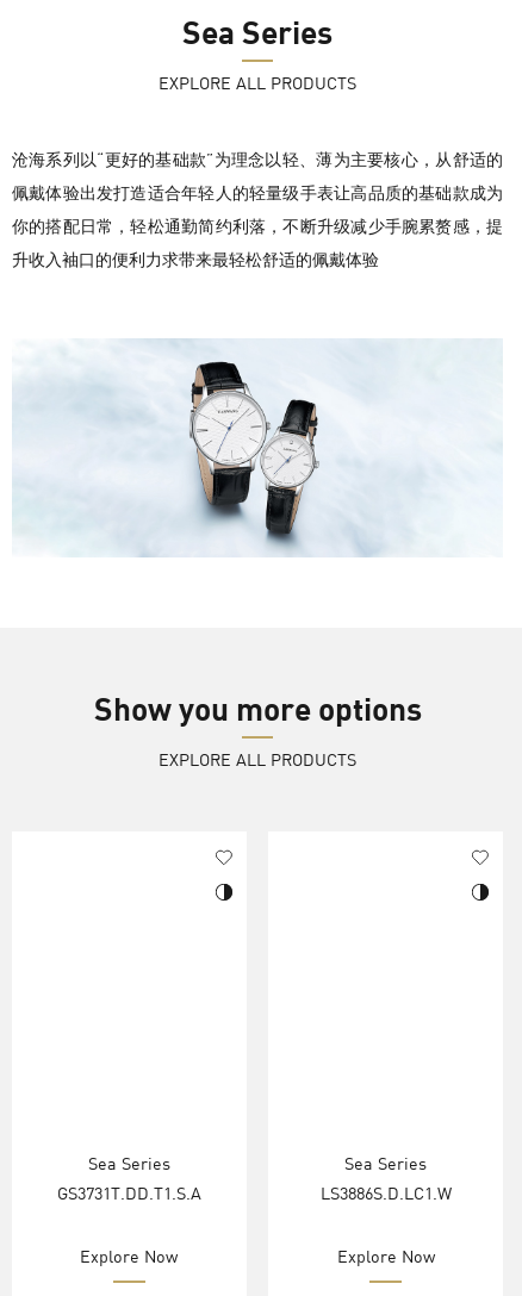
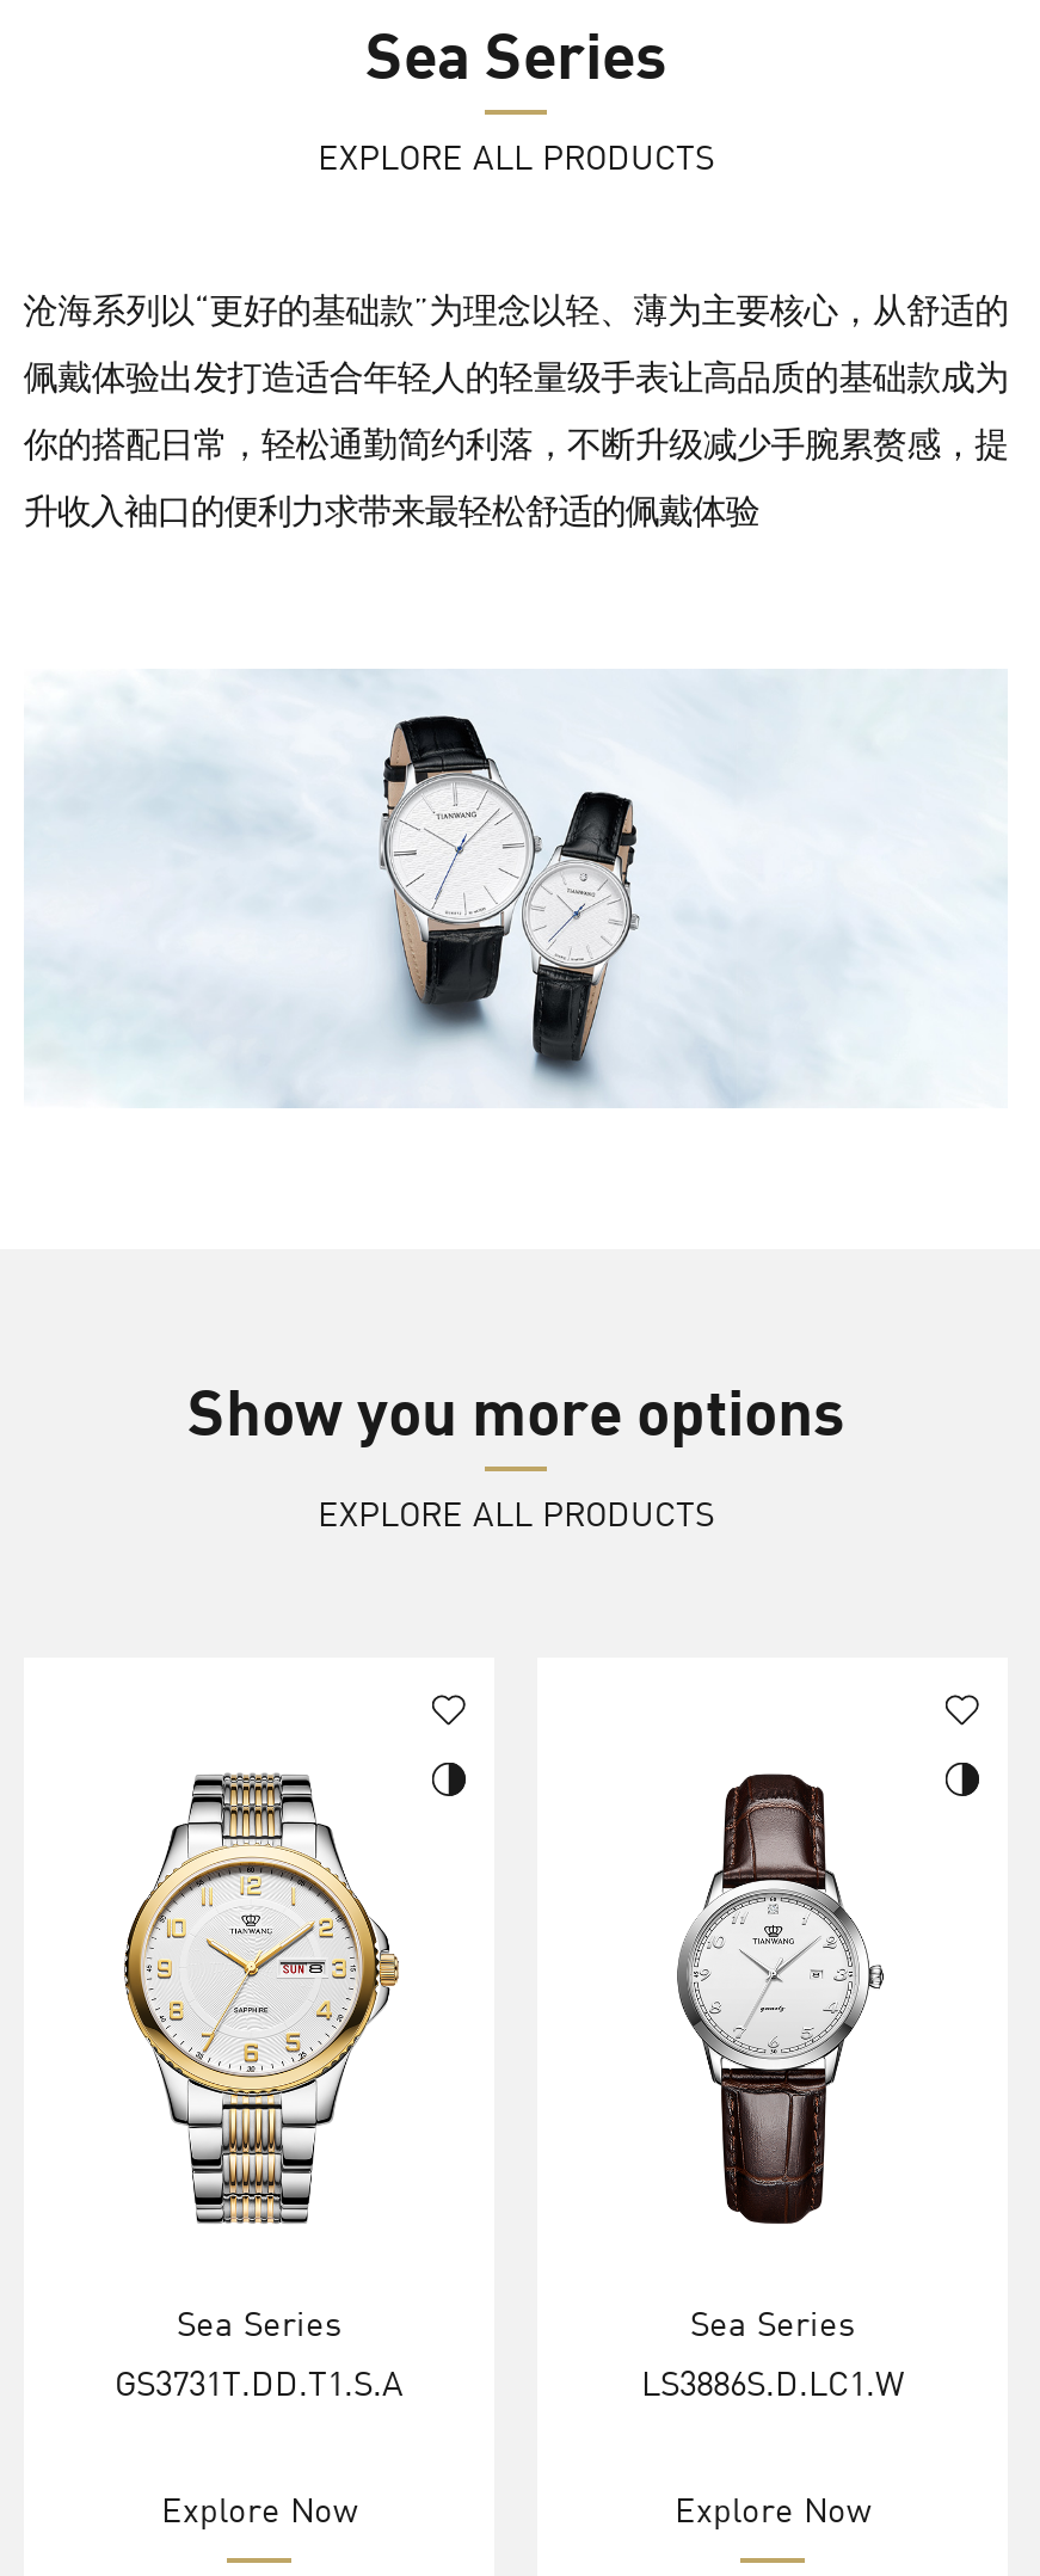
+ [image]

+ [image]
